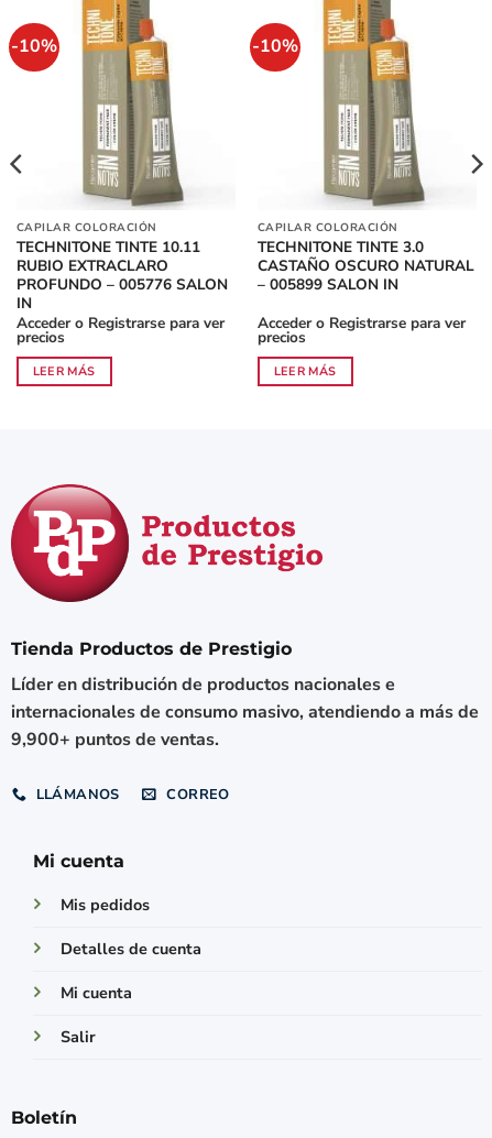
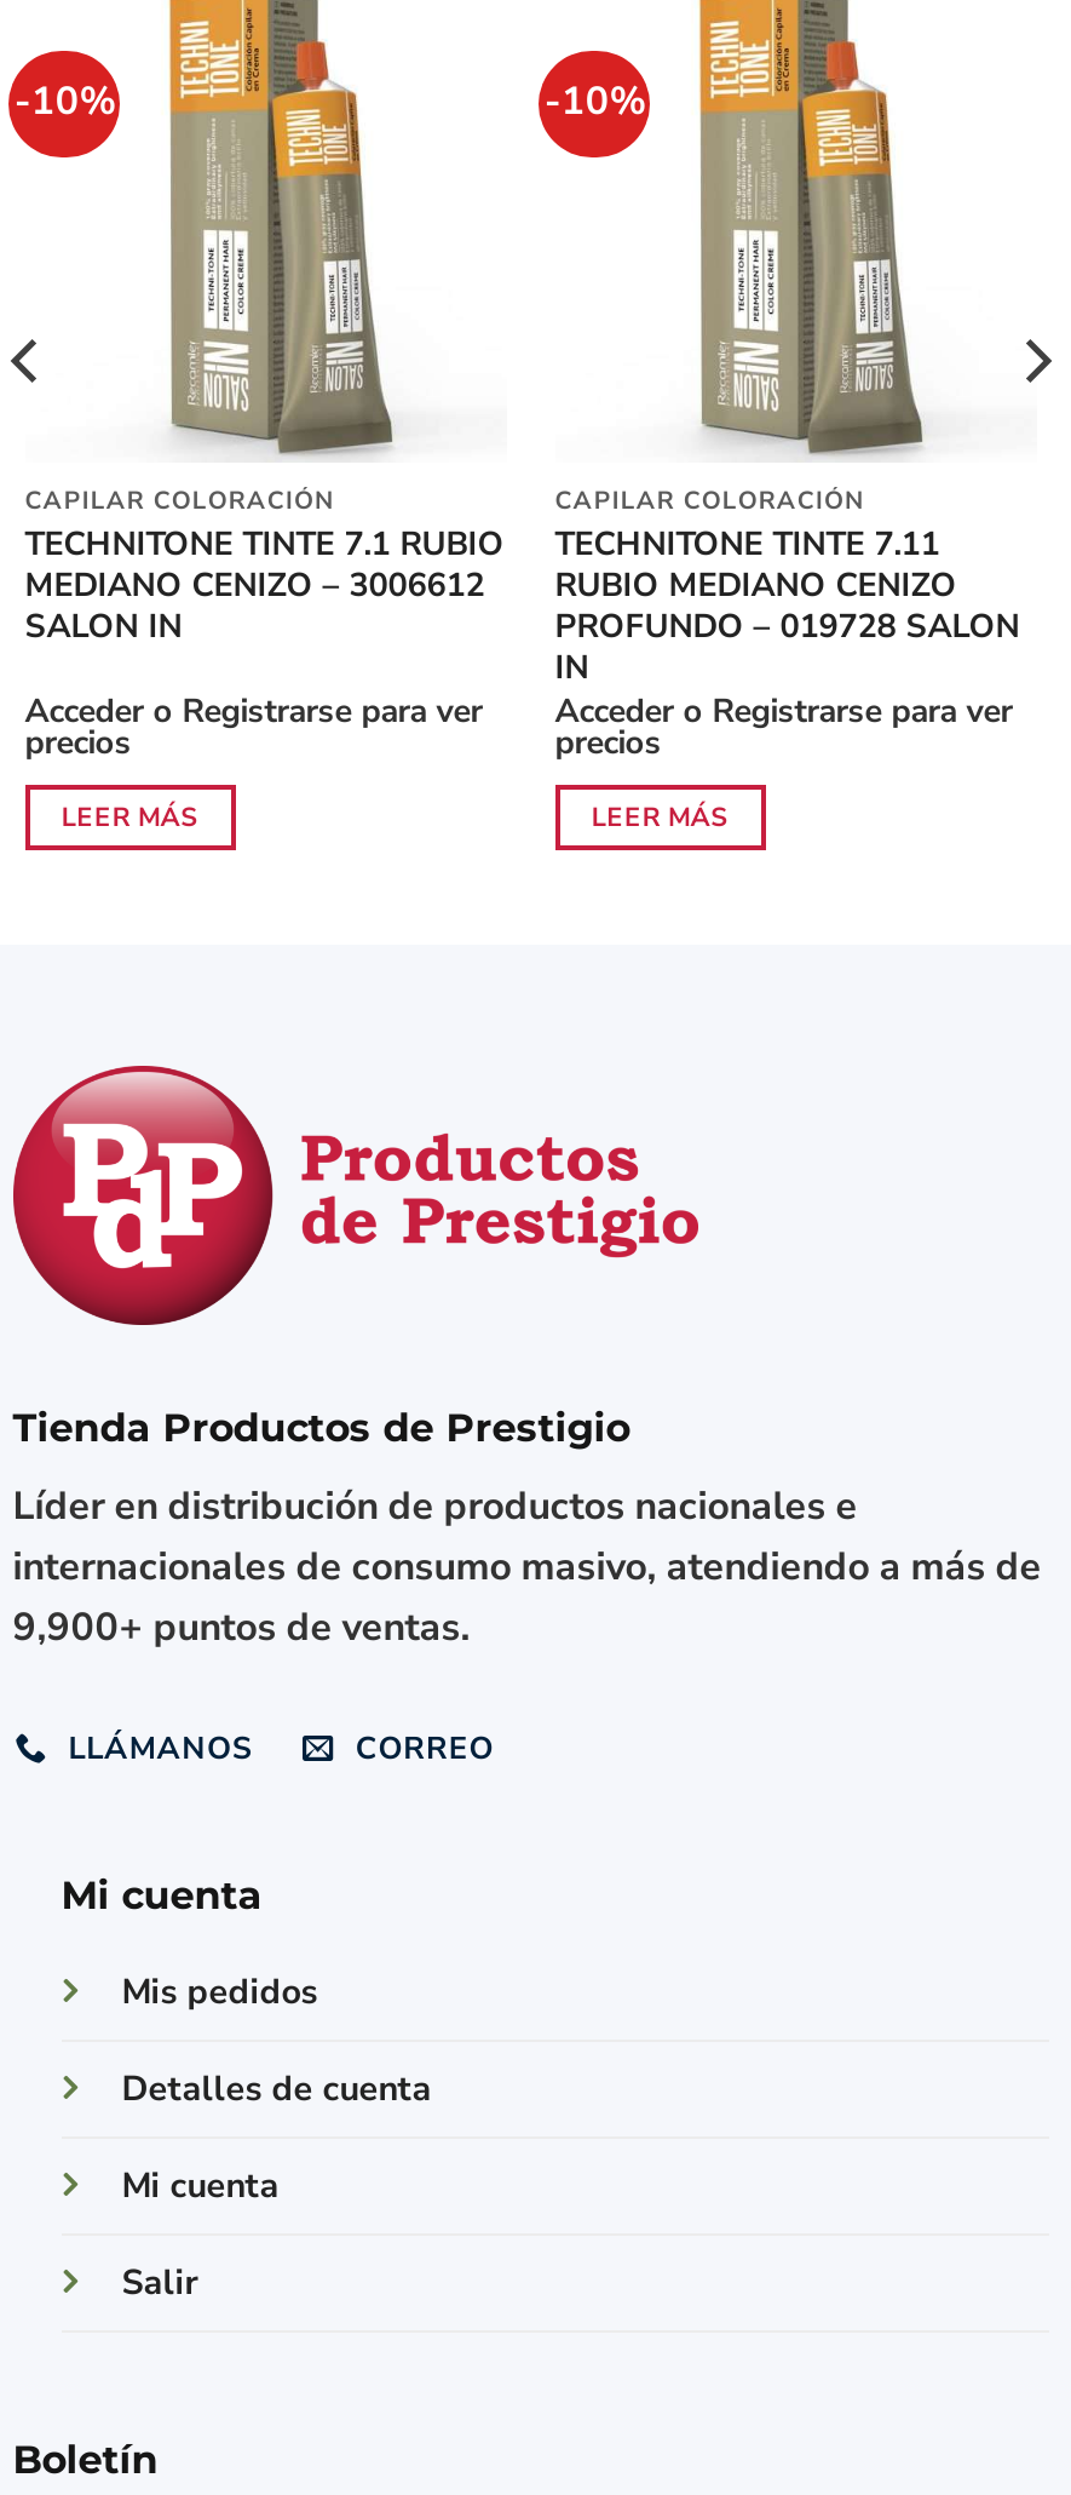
- TECHNITONE TINTE 10.11
- RUBIO EXTRACLARO
- PROFUNDO – 005776 SALON
- IN
+ TECHNITONE TINTE 7.1 RUBIO
+ MEDIANO CENIZO – 3006612
+ SALON IN

- TECHNITONE TINTE 3.0
- CASTAÑO OSCURO NATURAL
- – 005899 SALON IN
+ TECHNITONE TINTE 7.11
+ RUBIO MEDIANO CENIZO
+ PROFUNDO – 019728 SALON
+ IN
